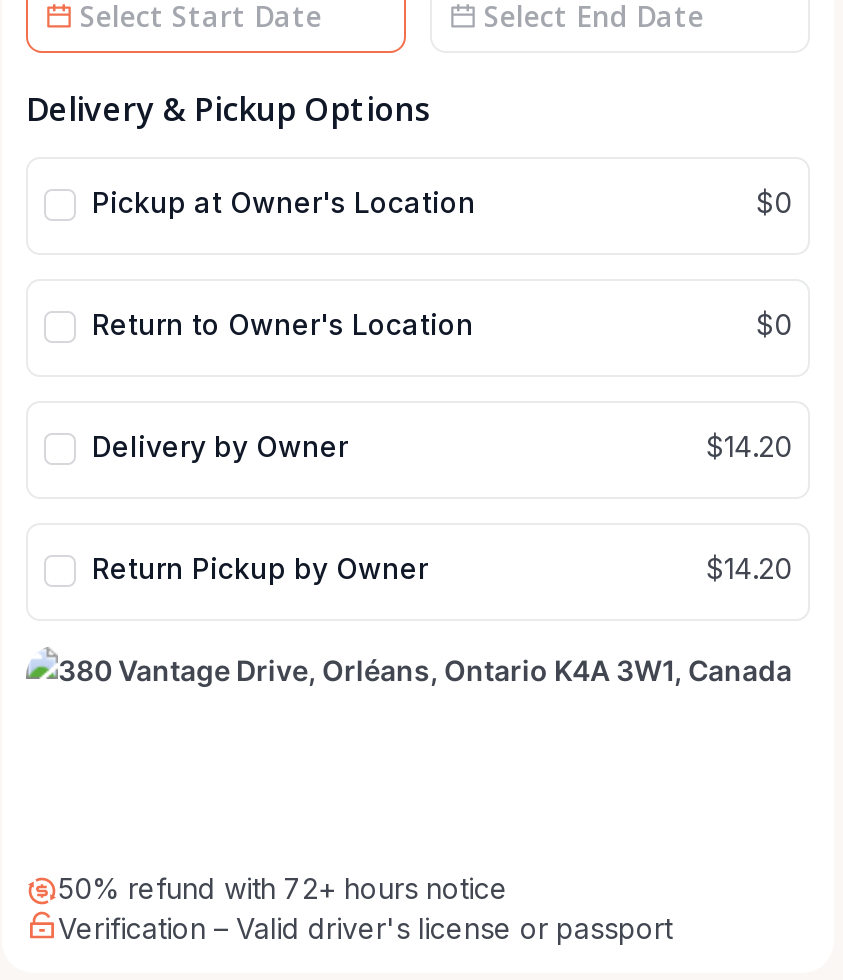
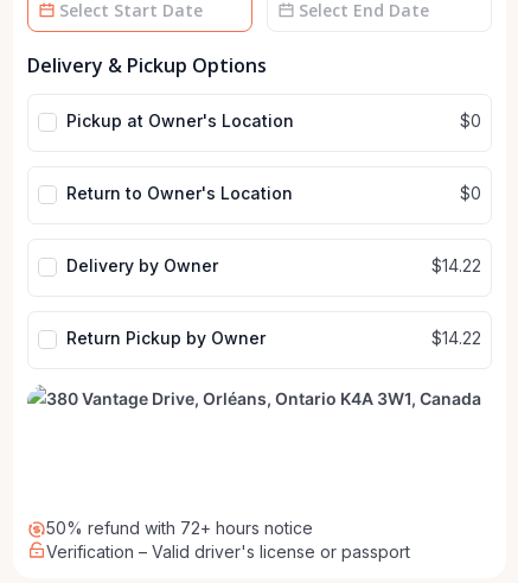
- $14.20
+ $14.22

- $14.20
+ $14.22
